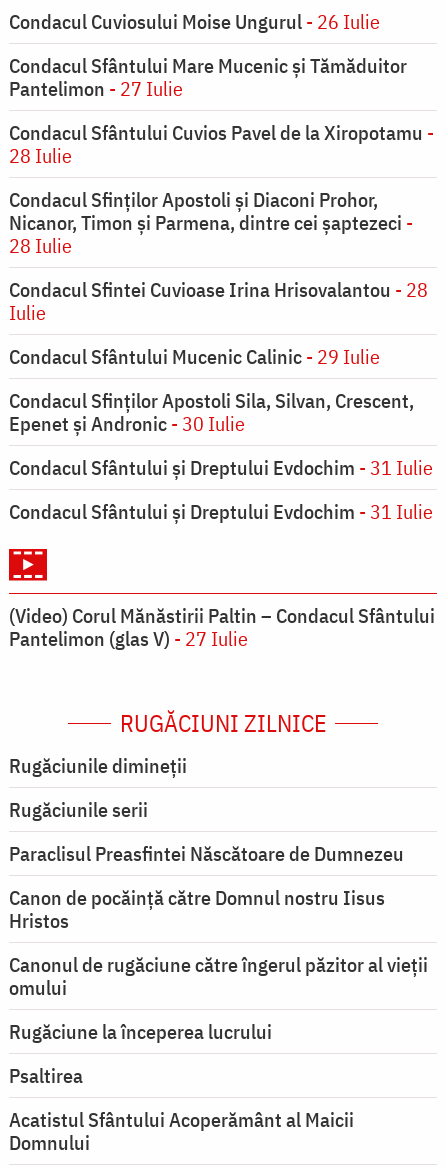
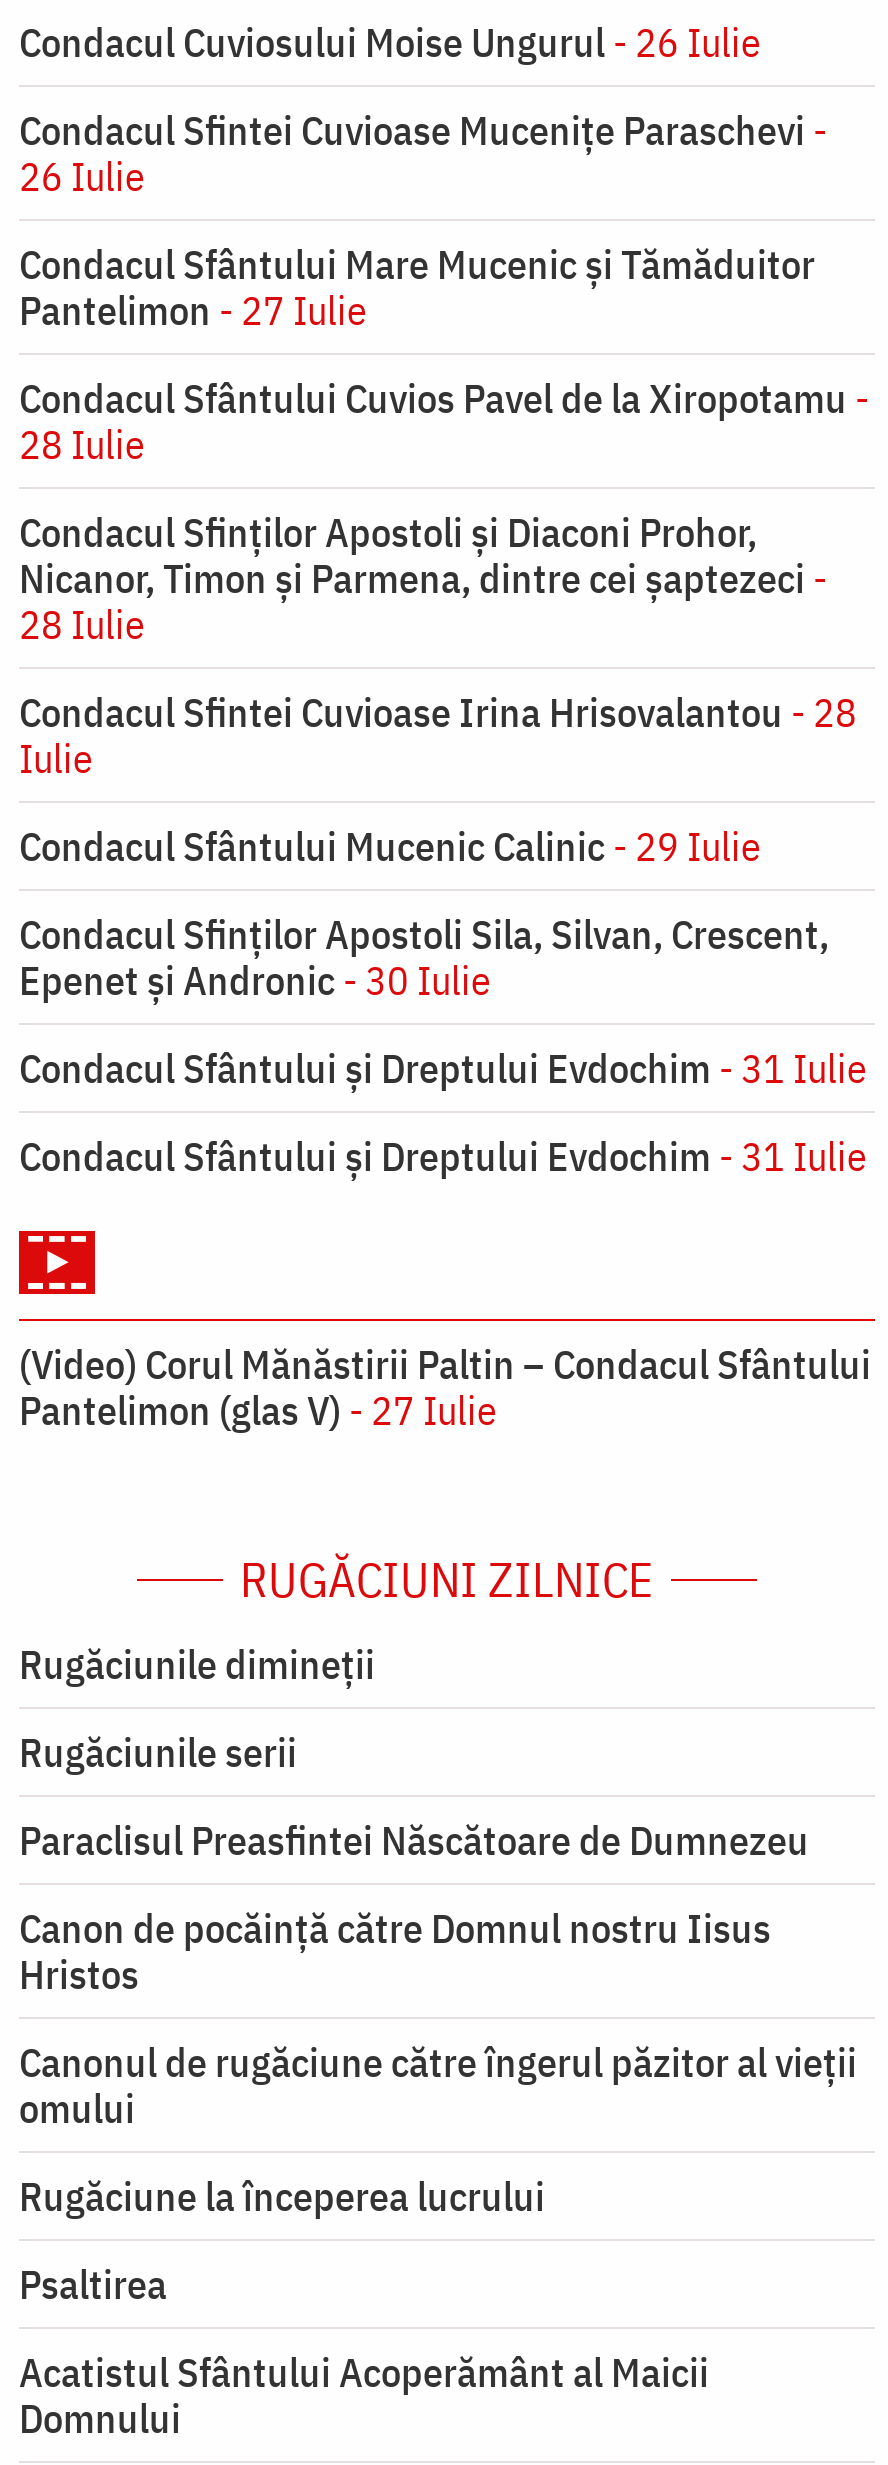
+ Condacul Sfintei Cuvioase Muceniţe Paraschevi -
+ 26 Iulie
